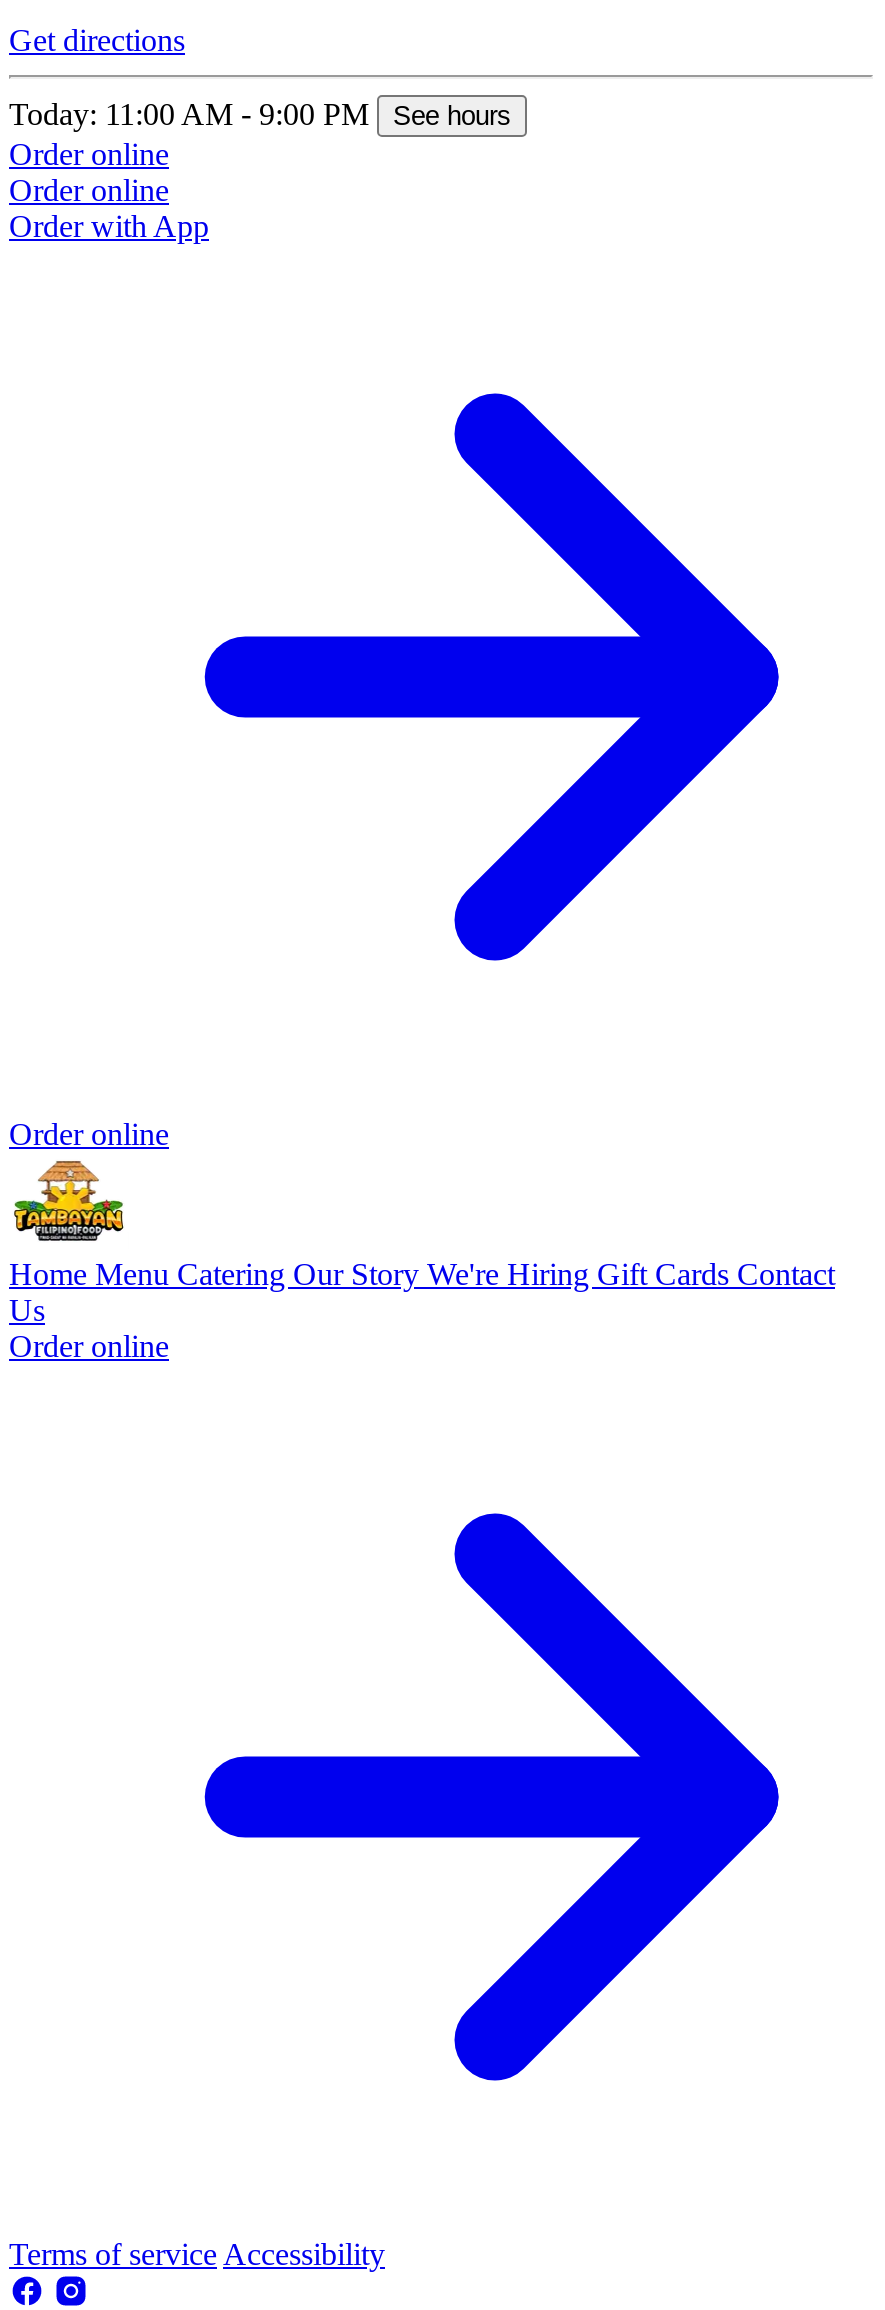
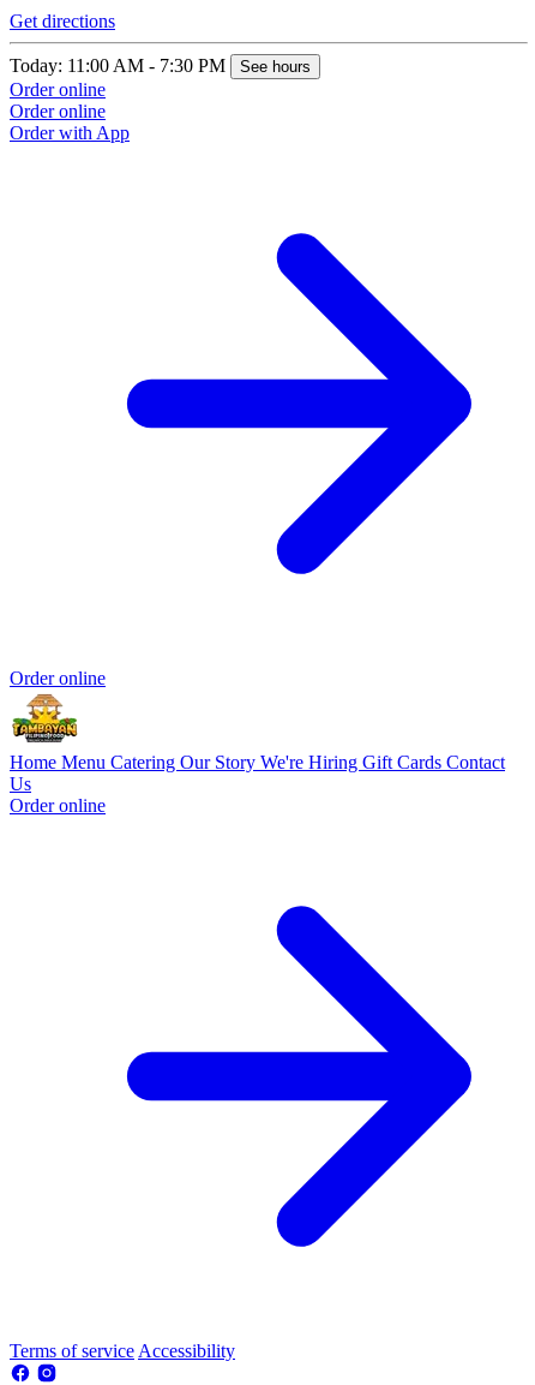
- Today: 11:00 AM - 9:00 PM See hours
+ Today: 11:00 AM - 7:30 PM See hours
